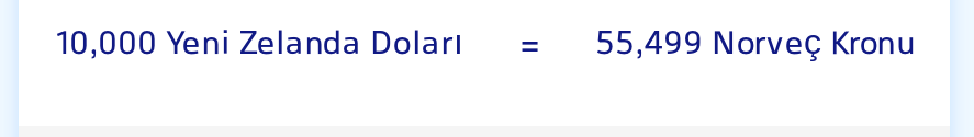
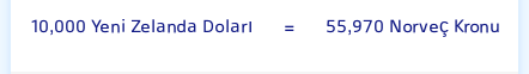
- 55,499 Norveç Kronu
+ 55,970 Norveç Kronu
